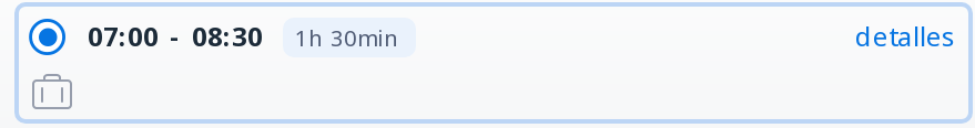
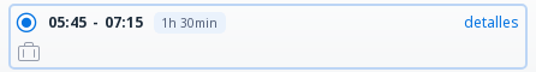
- 07:00
+ 05:45

- 08:30
+ 07:15
